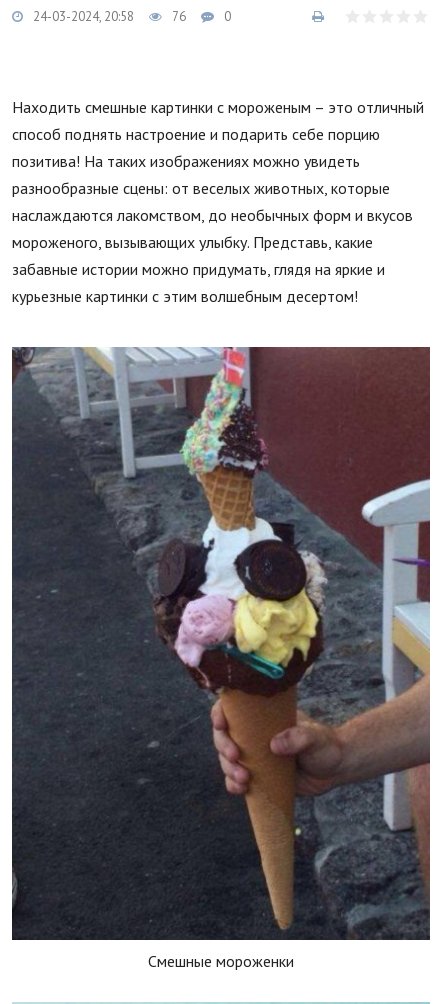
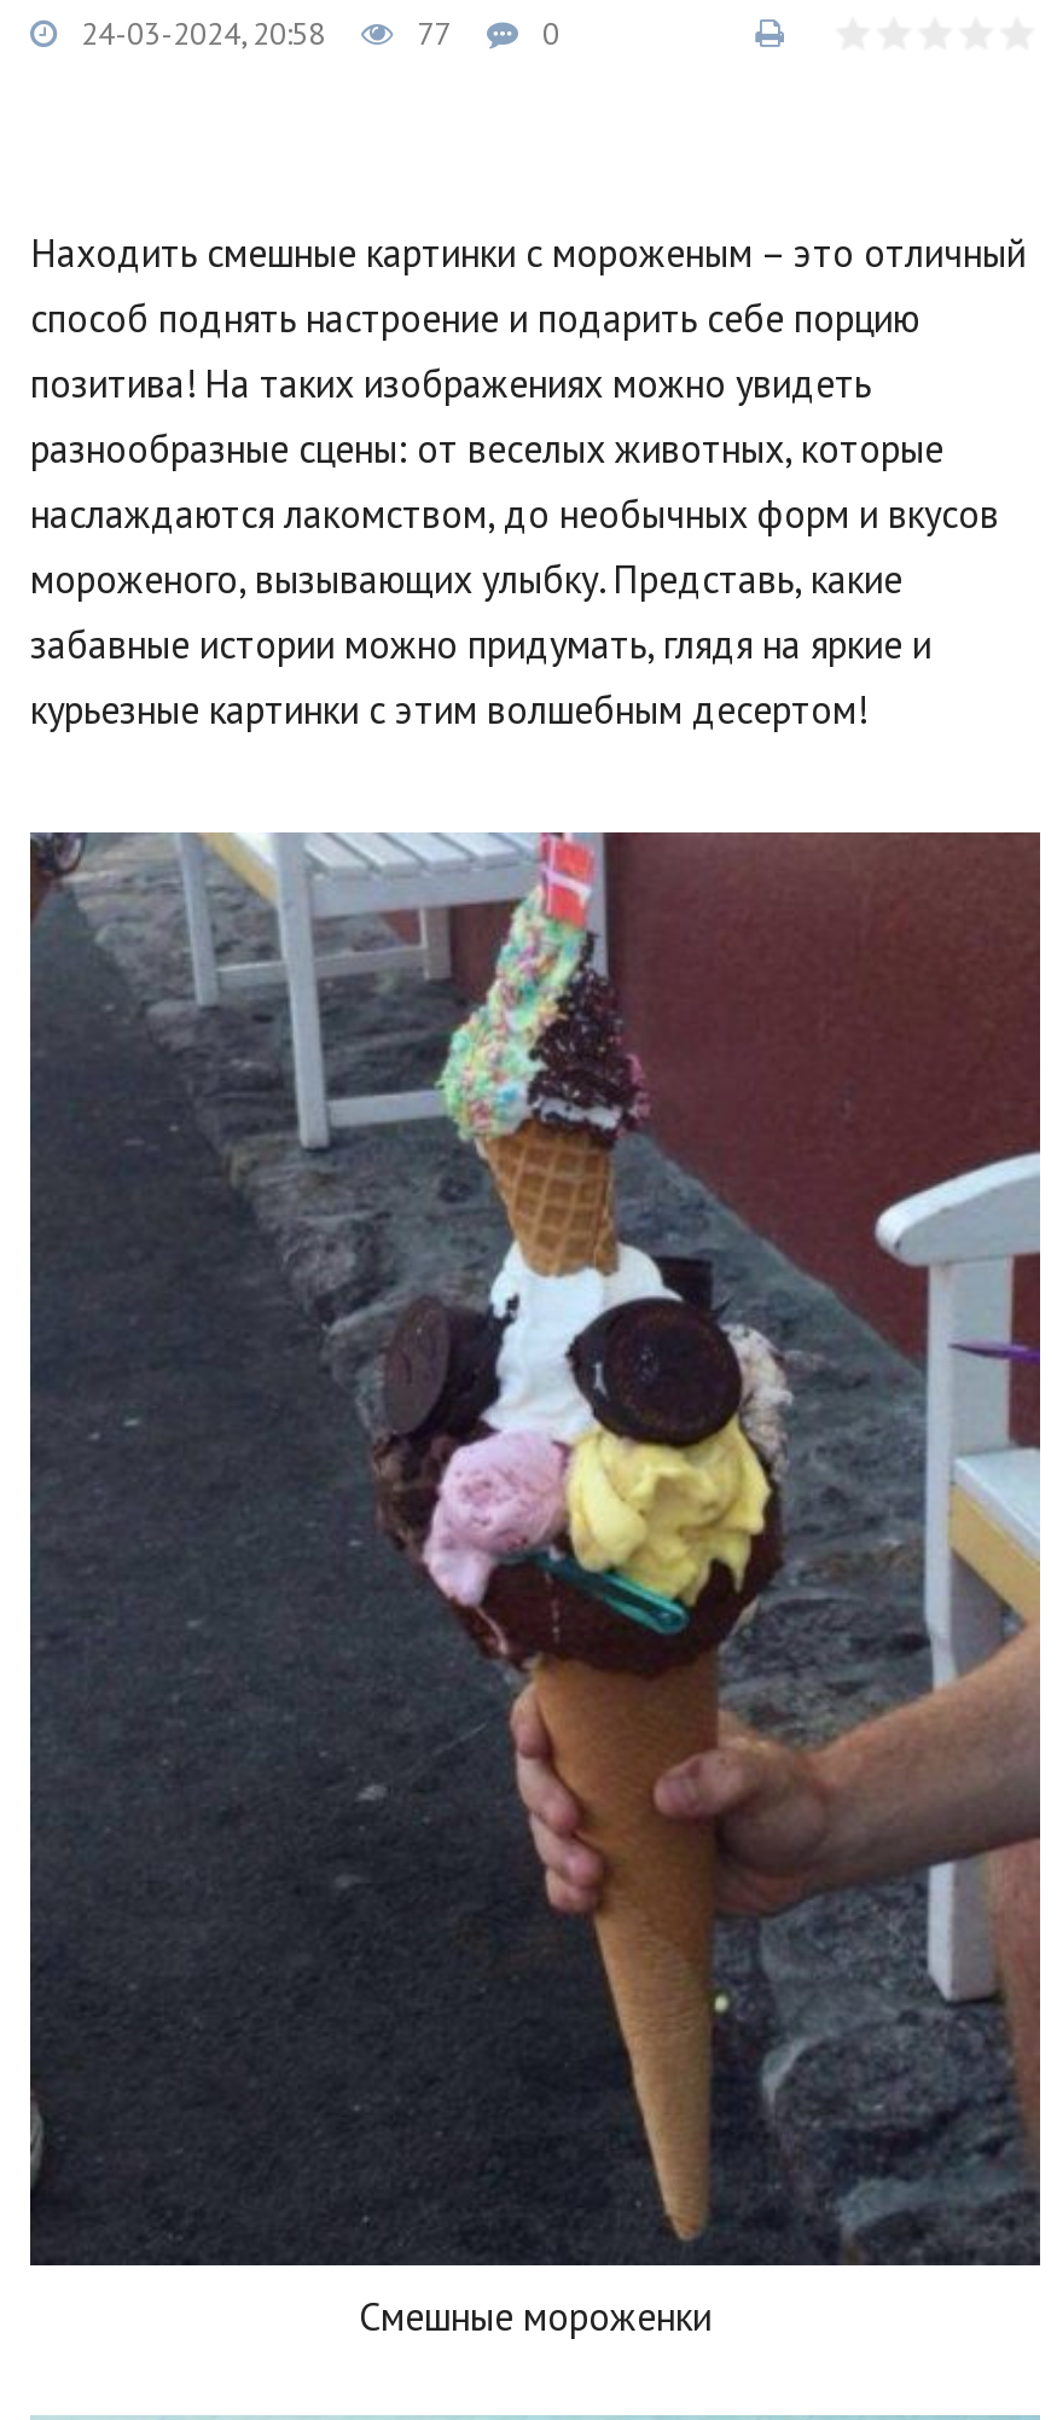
- 76
+ 77
